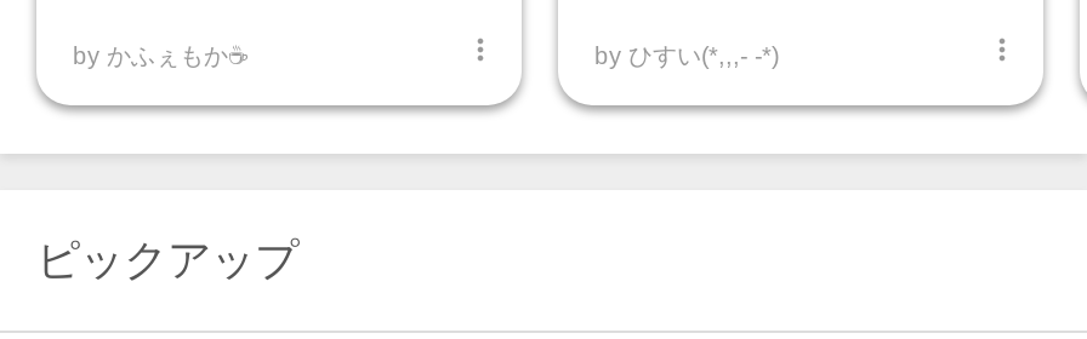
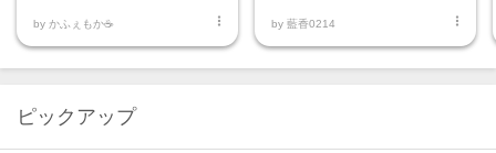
- byひすい(*,,,- -*)
+ by藍香0214
